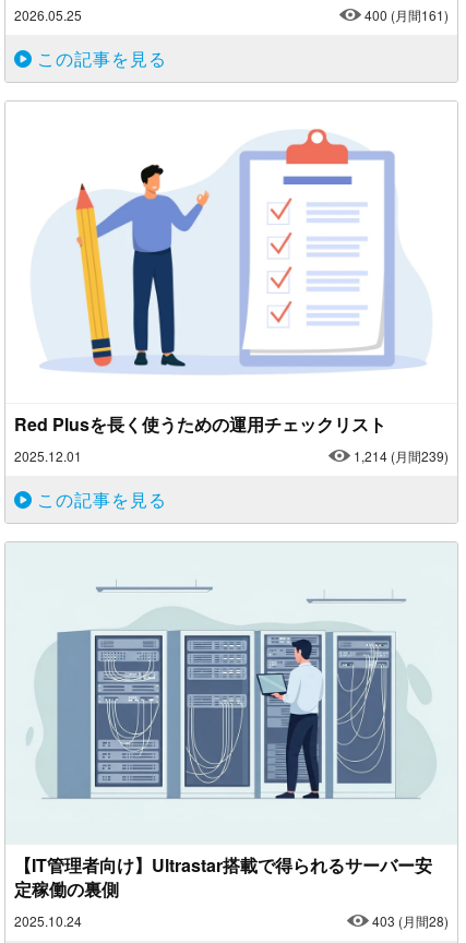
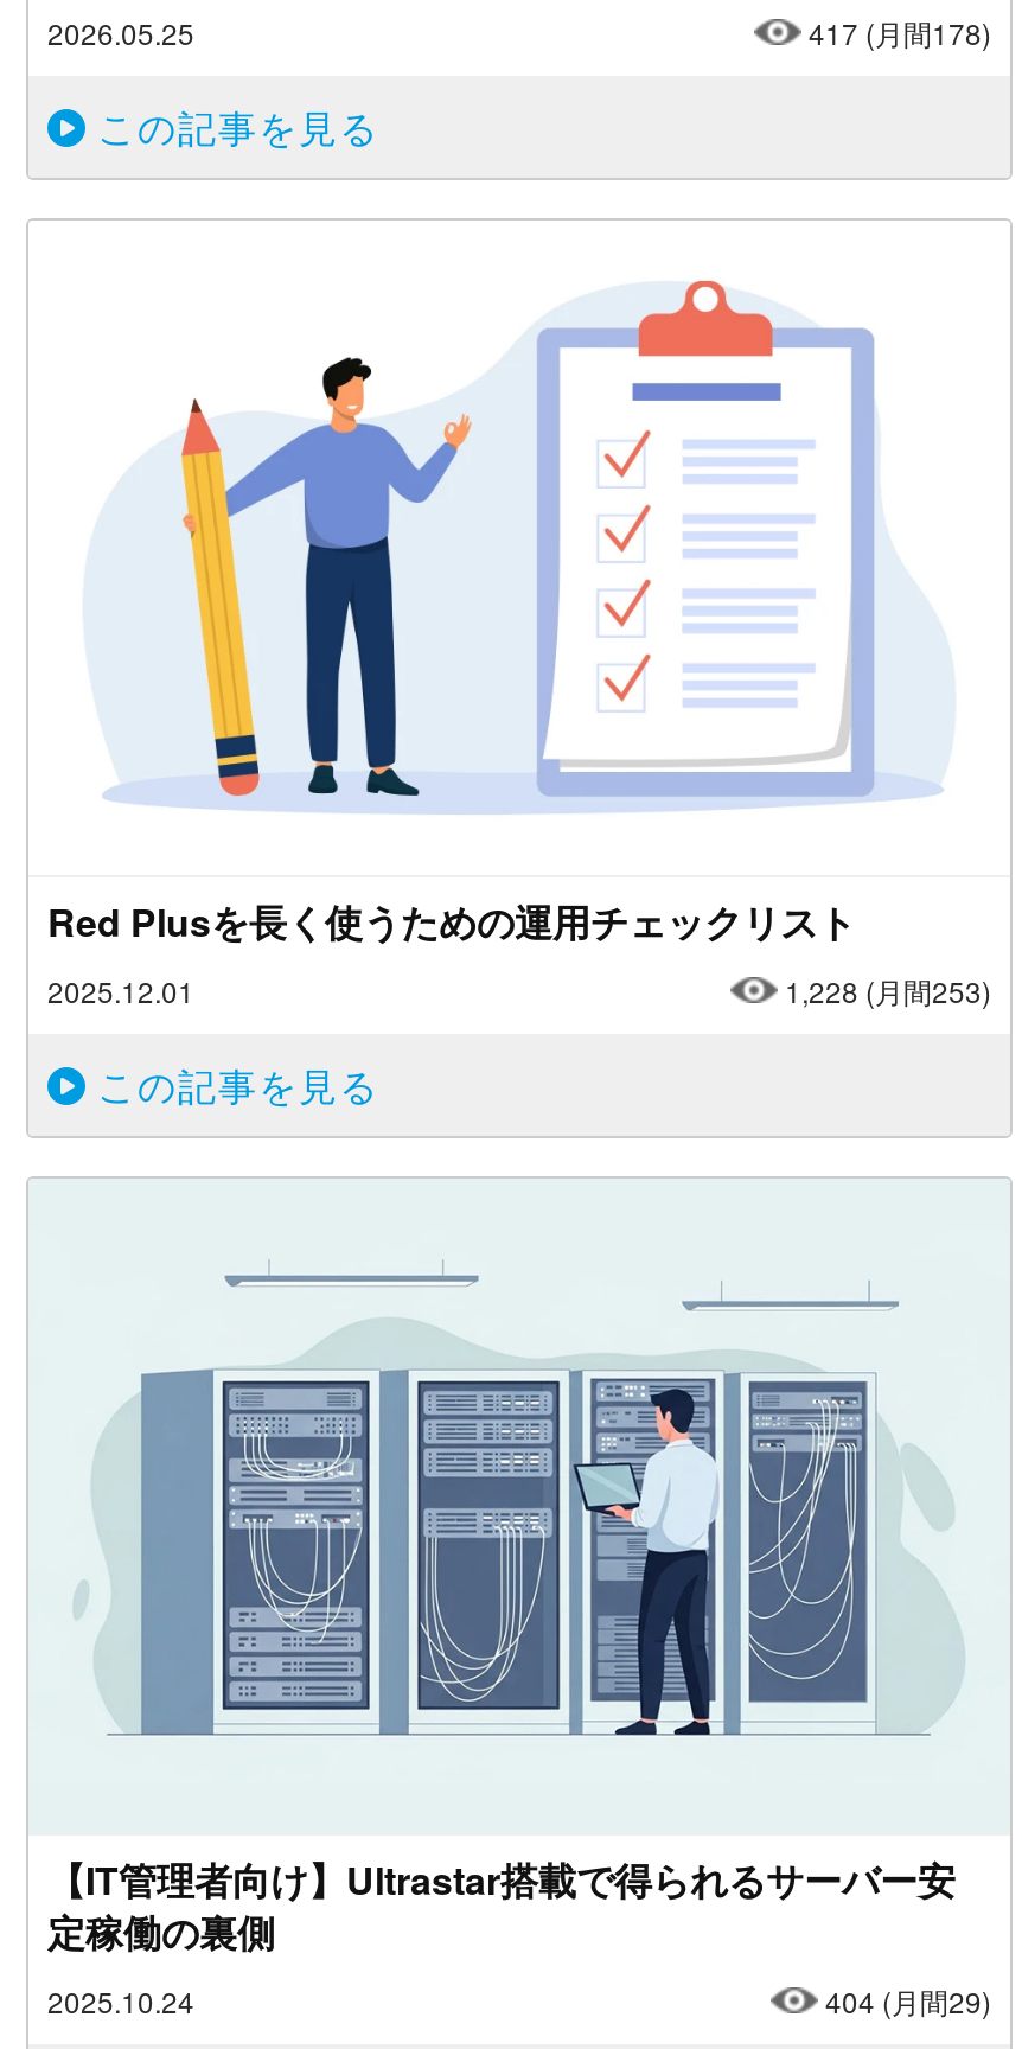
- 400 (月間161)
+ 417 (月間178)

- 1,214 (月間239)
+ 1,228 (月間253)

- 403 (月間28)
+ 404 (月間29)
